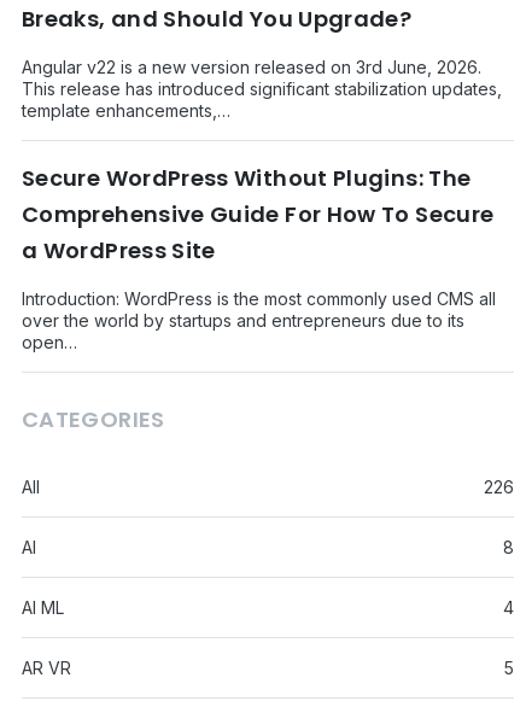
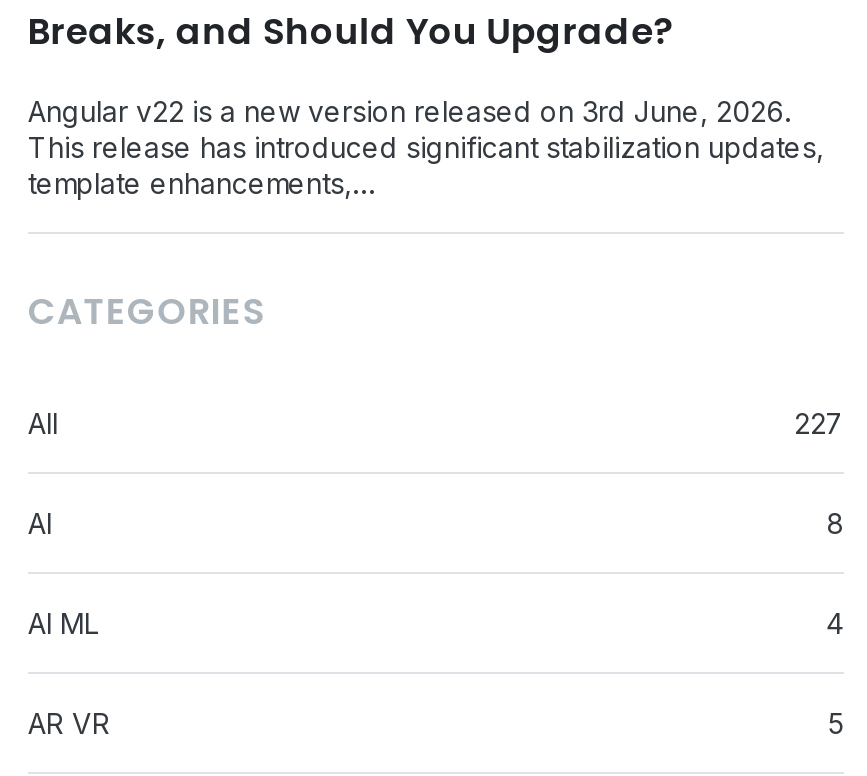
- Secure WordPress Without Plugins: The
- Comprehensive Guide For How To Secure
- a WordPress Site
- Introduction: WordPress is the most commonly used CMS all
- over the world by startups and entrepreneurs due to its
- open…

- 226
+ 227
